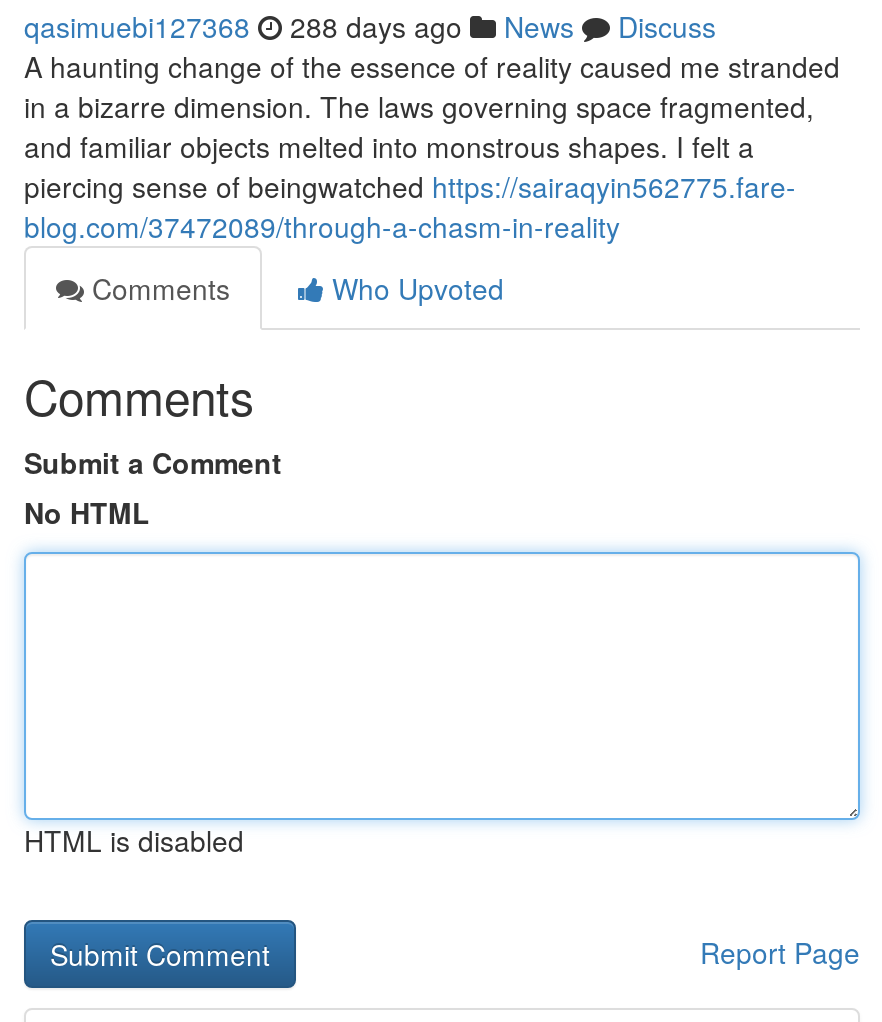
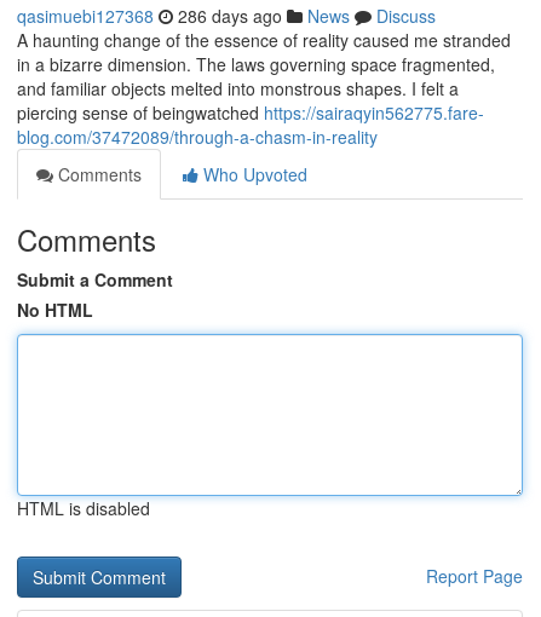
- qasimuebi127368 288 days ago News Discuss
+ qasimuebi127368 286 days ago News Discuss
